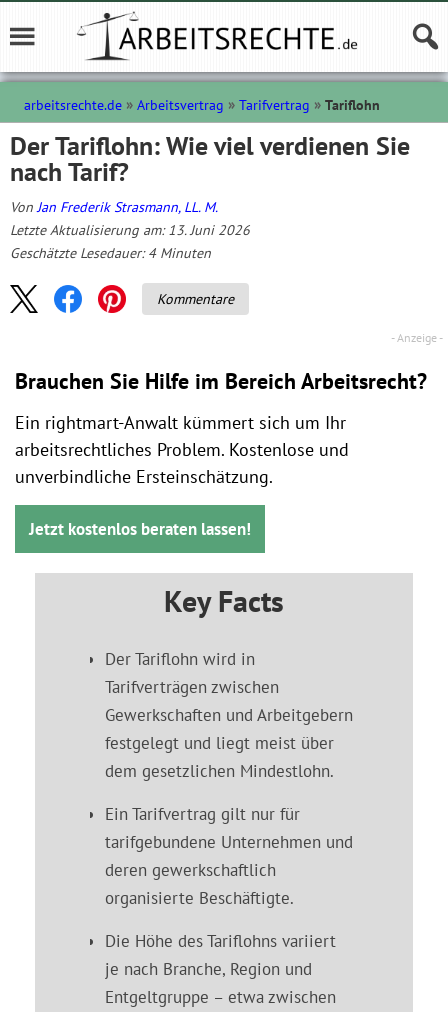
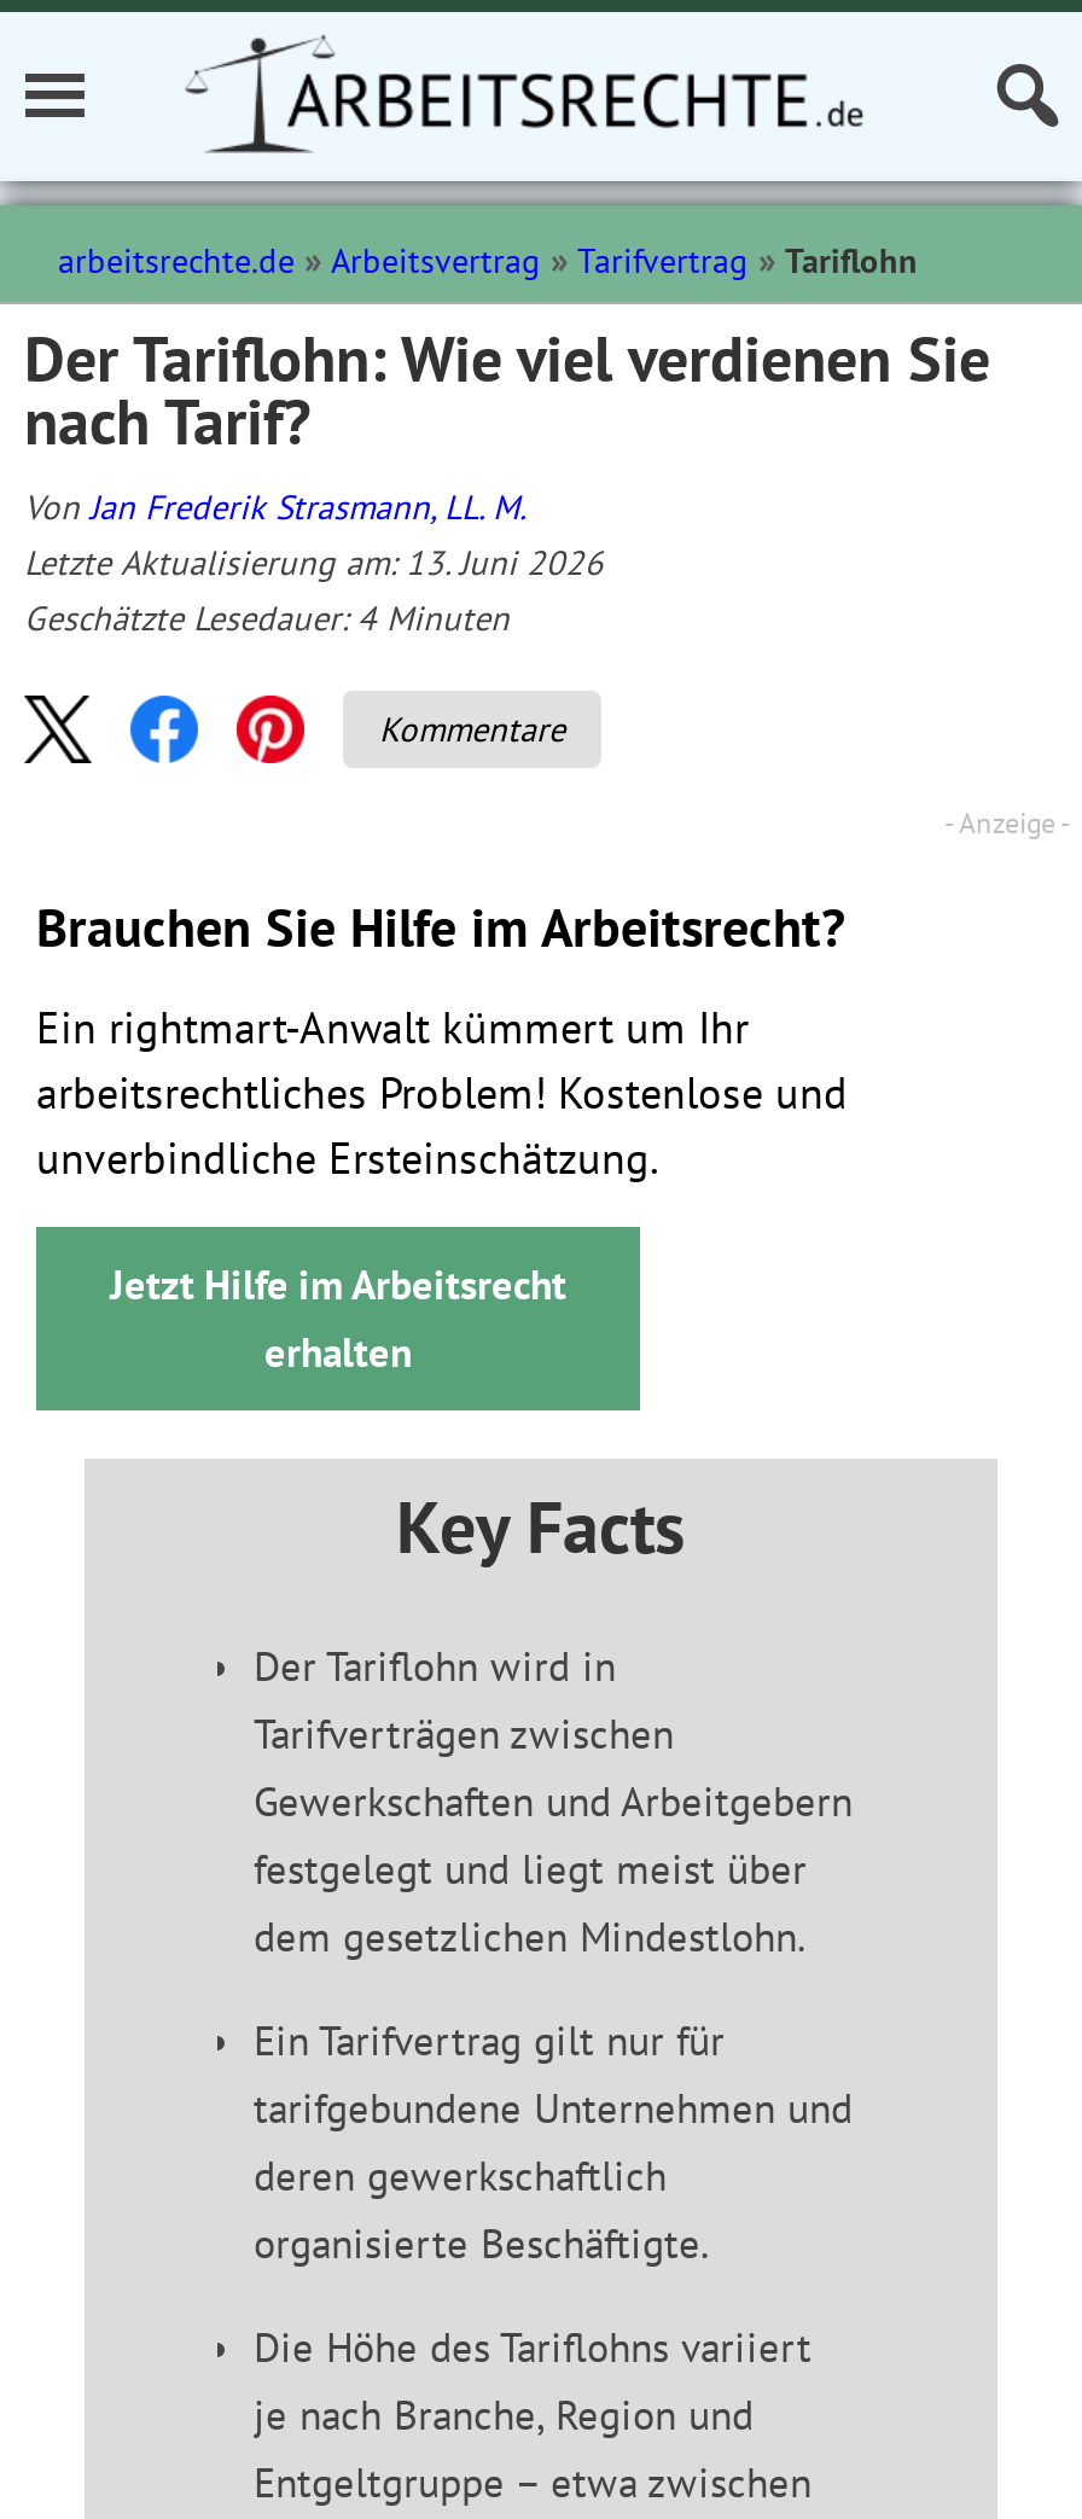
- Brauchen Sie Hilfe im Bereich Arbeitsrecht?
+ Brauchen Sie Hilfe im Arbeitsrecht?

- Ein rightmart-Anwalt kümmert sich um Ihr
- arbeitsrechtliches Problem. Kostenlose und
+ Ein rightmart-Anwalt kümmert um Ihr
+ arbeitsrechtliches Problem! Kostenlose und

- Jetzt kostenlos beraten lassen!
+ Jetzt Hilfe im Arbeitsrecht
+ erhalten
